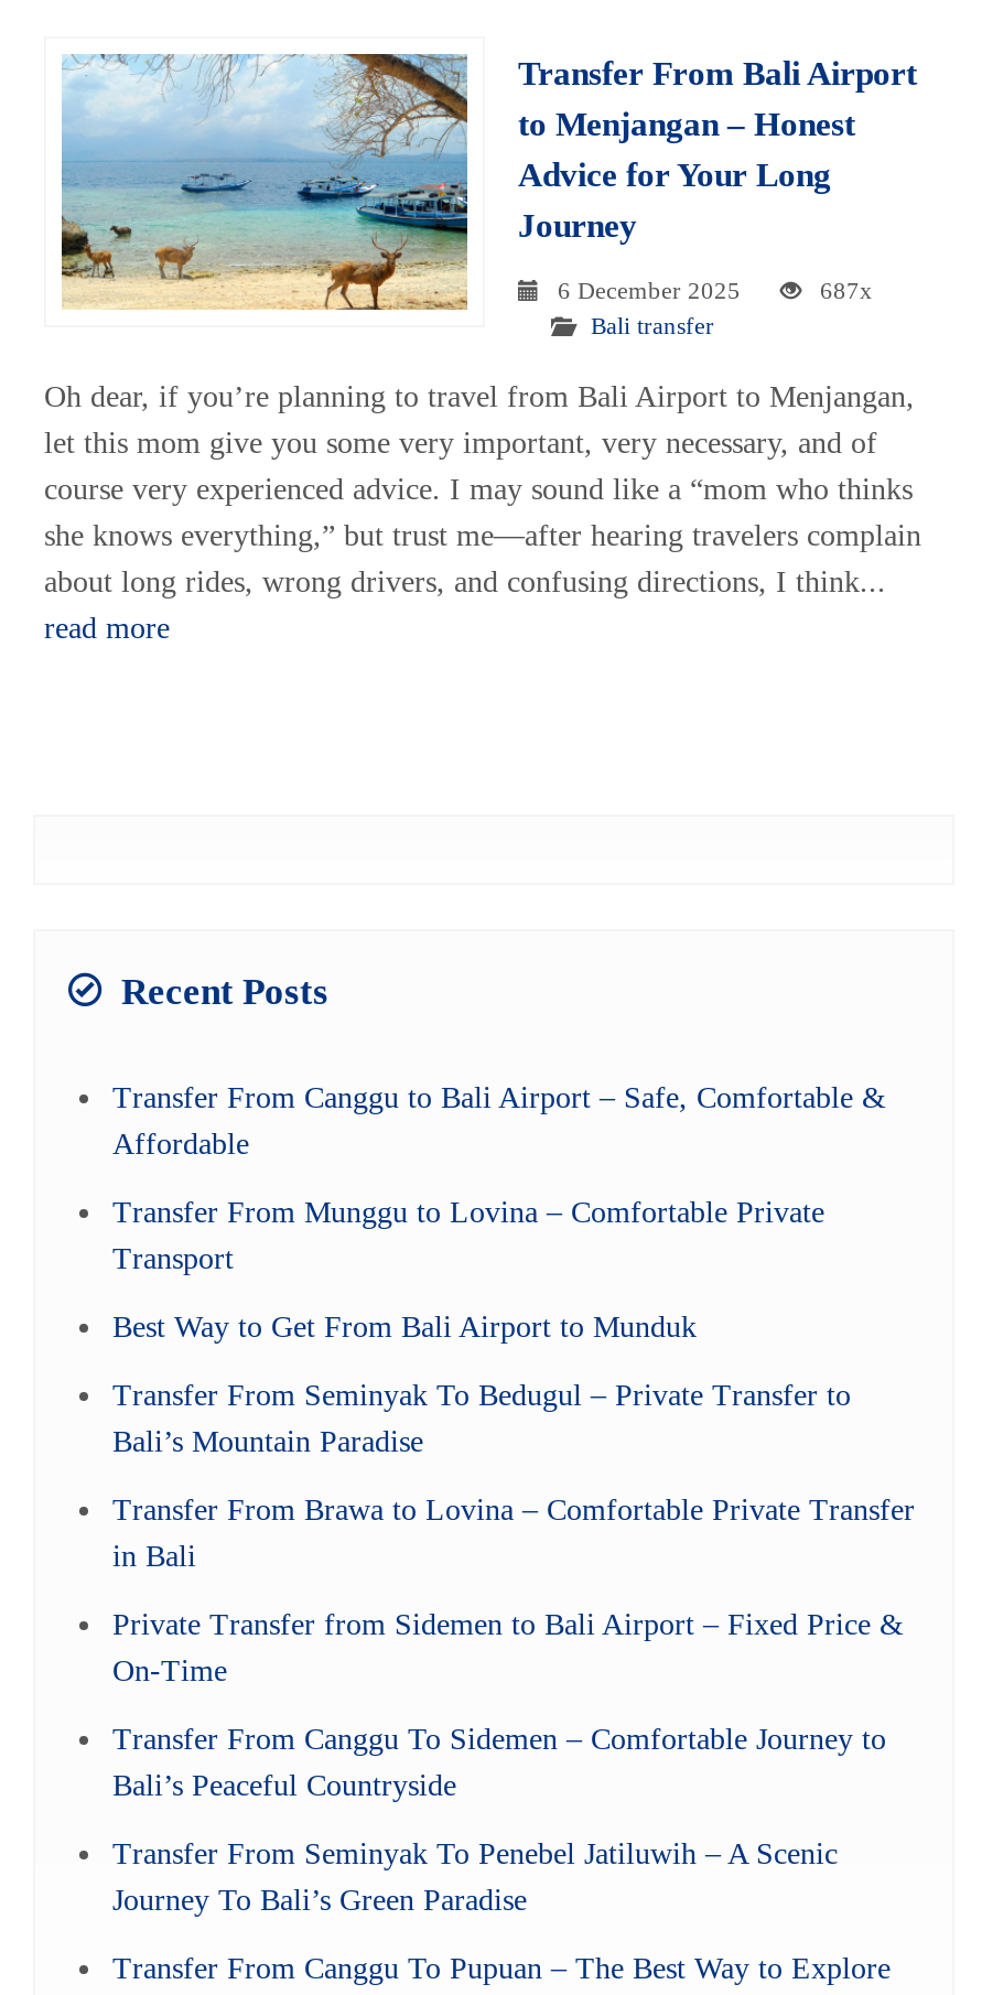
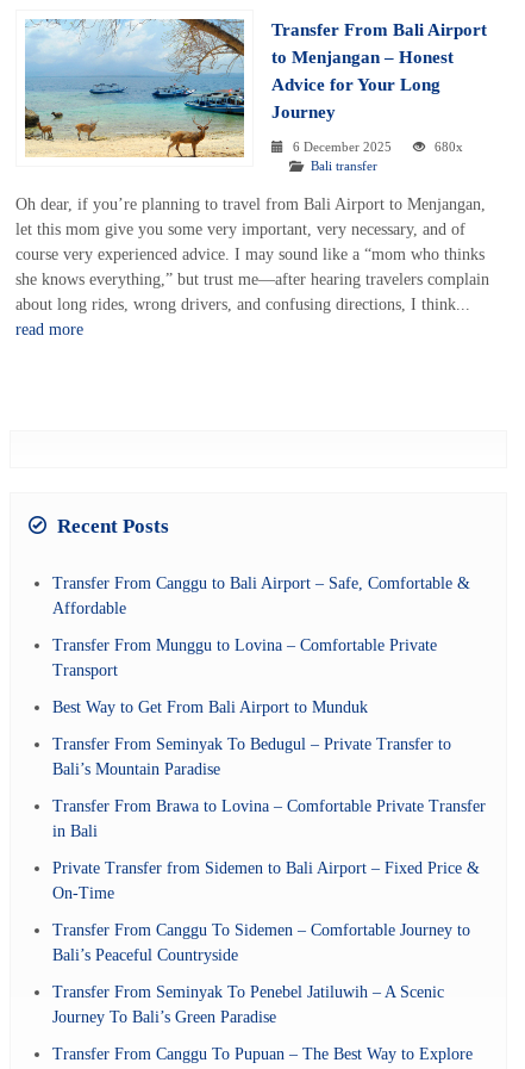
- 687x
+ 680x
